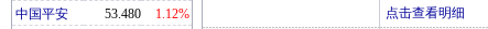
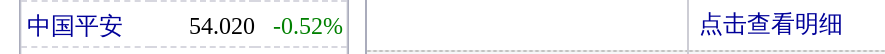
- 53.480
+ 54.020

- 1.12%
+ -0.52%
